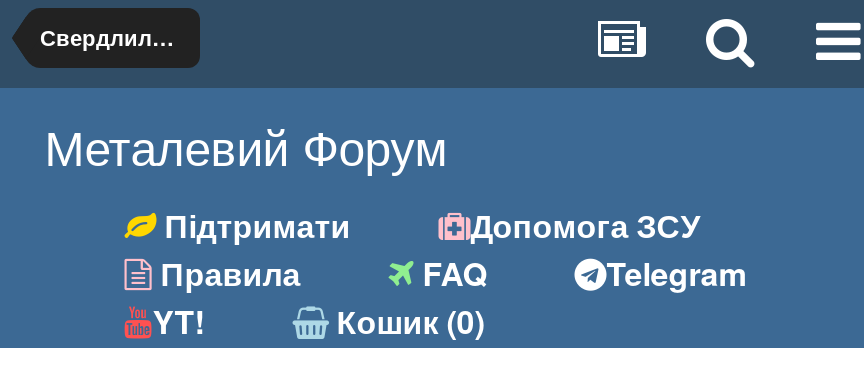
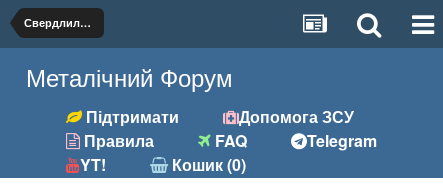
- Металевий Форум
+ Металічний Форум
